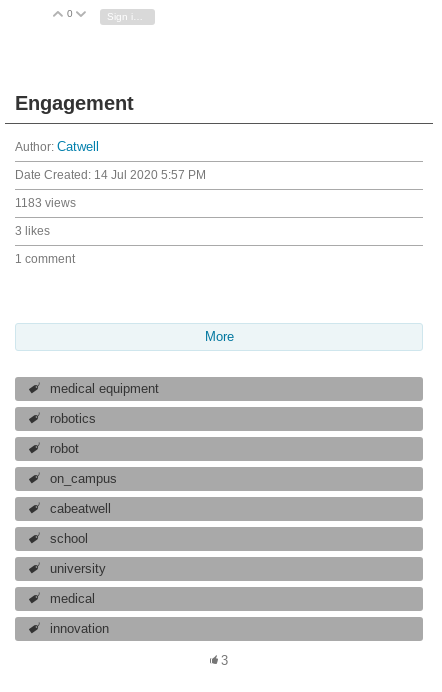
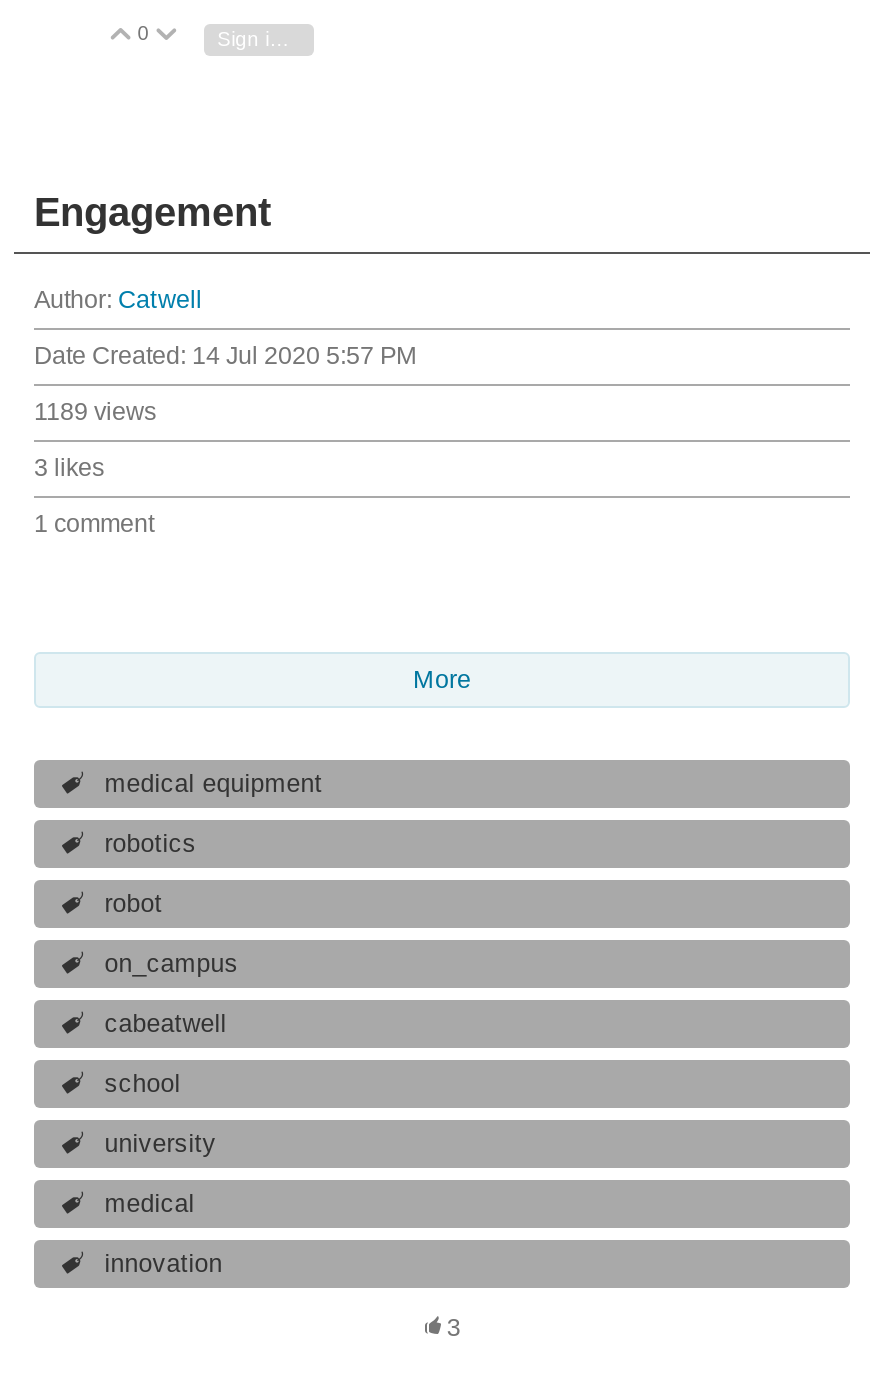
- 1183 views
+ 1189 views
